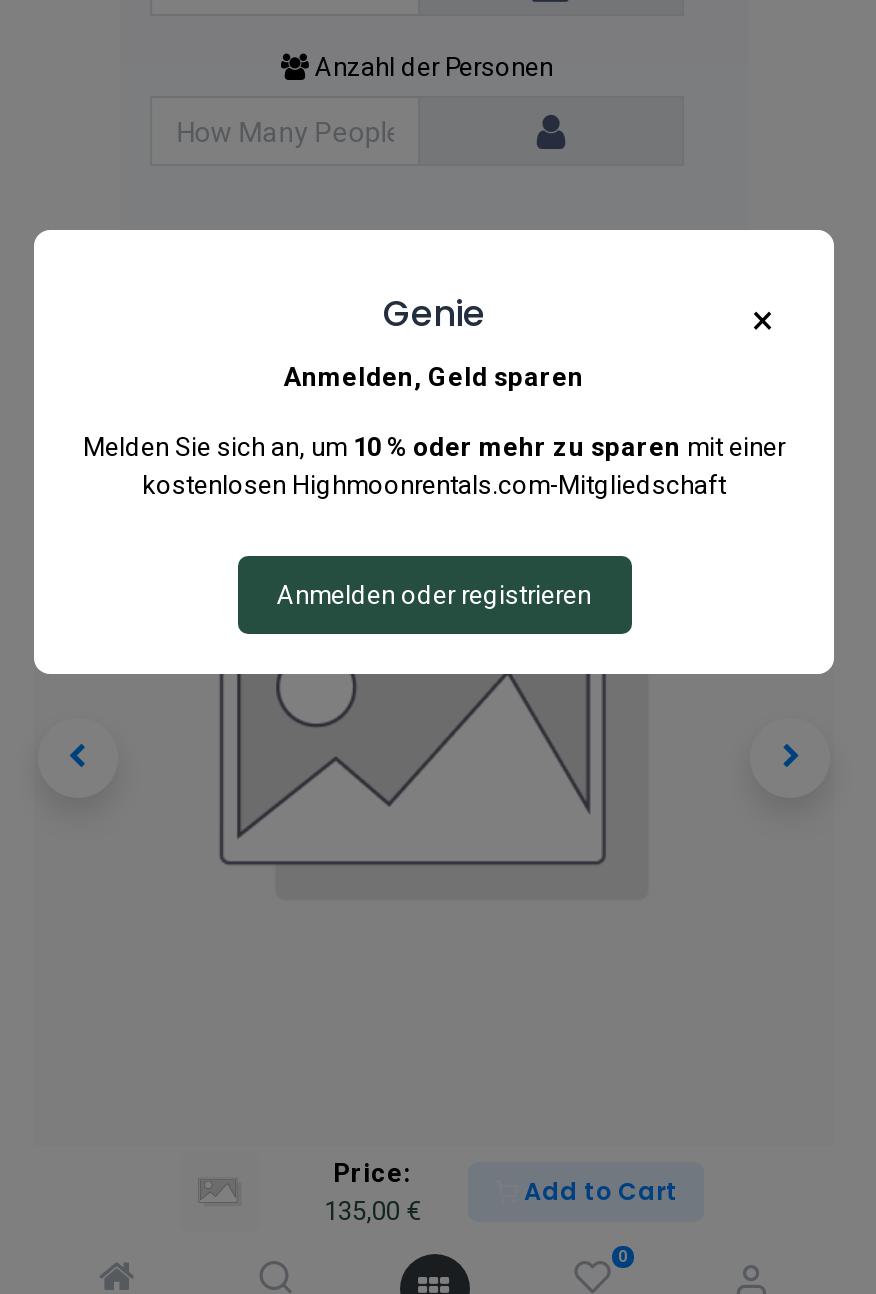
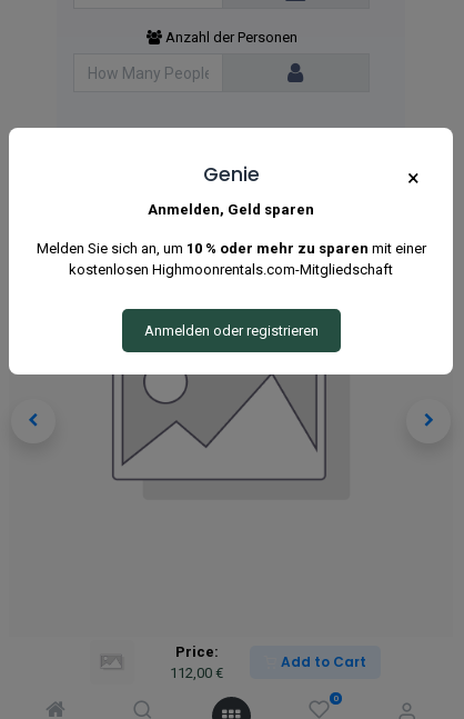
- 135,00 €
+ 112,00 €
